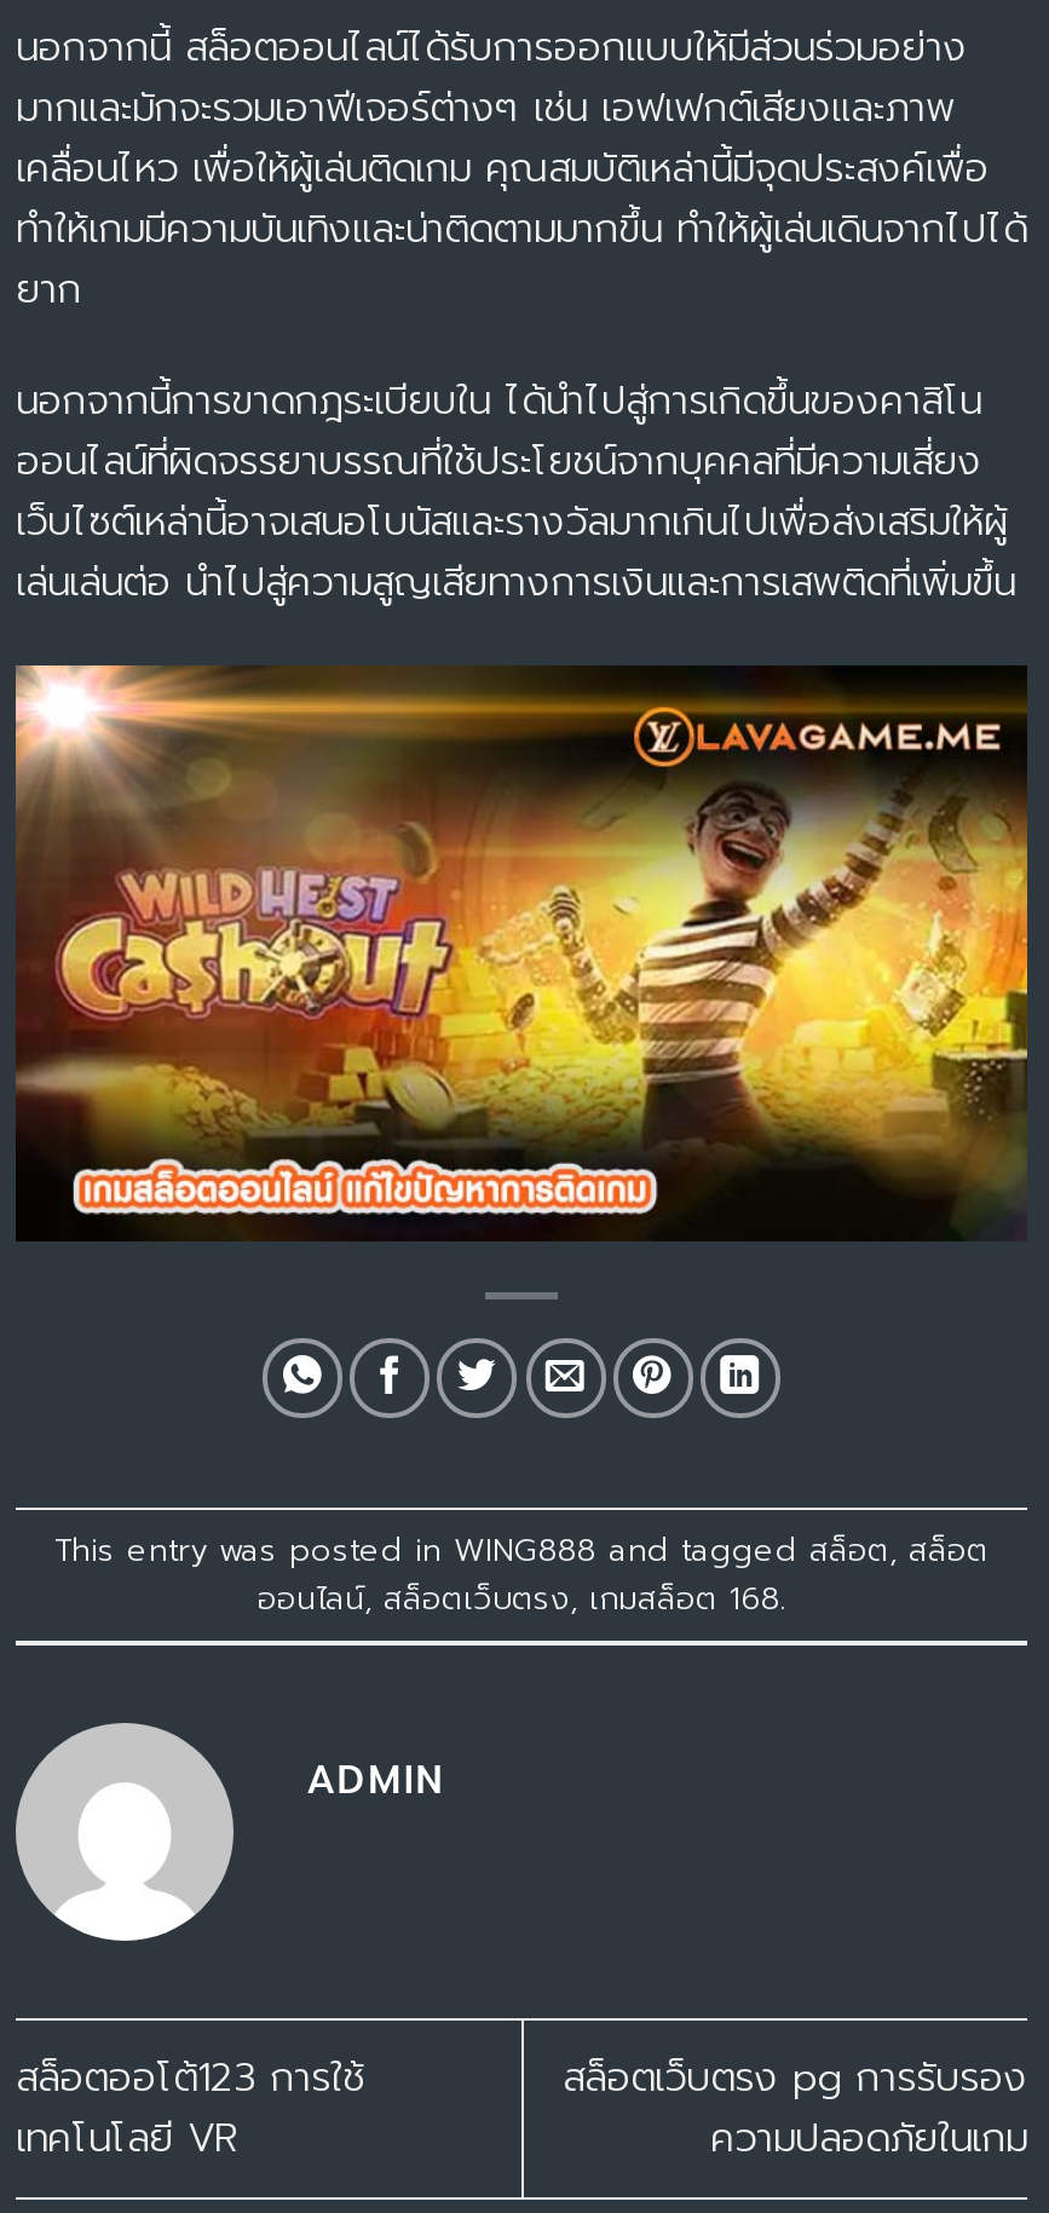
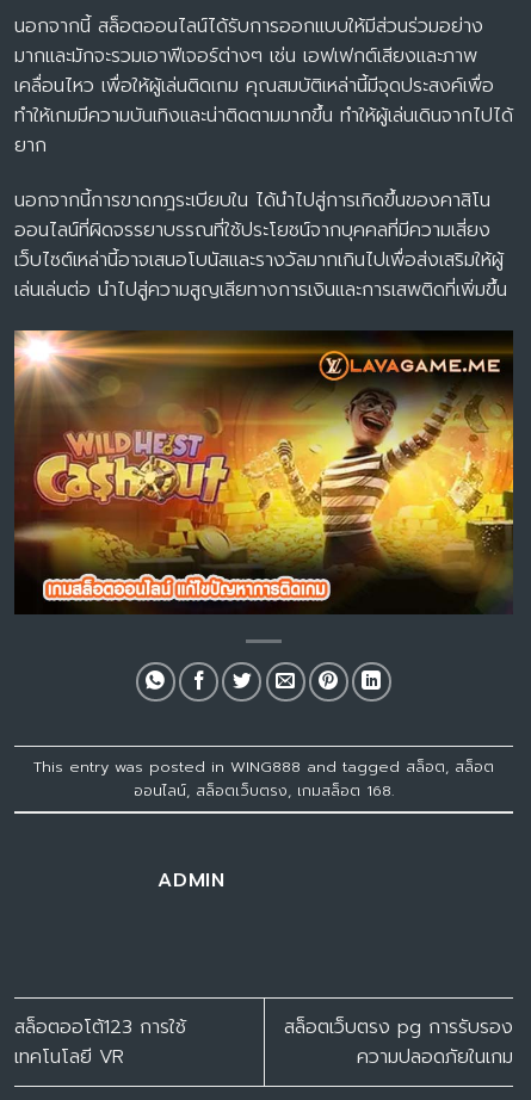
- [image]
